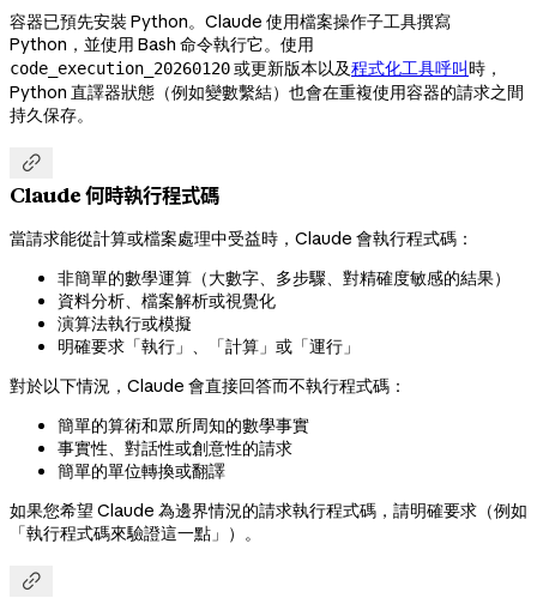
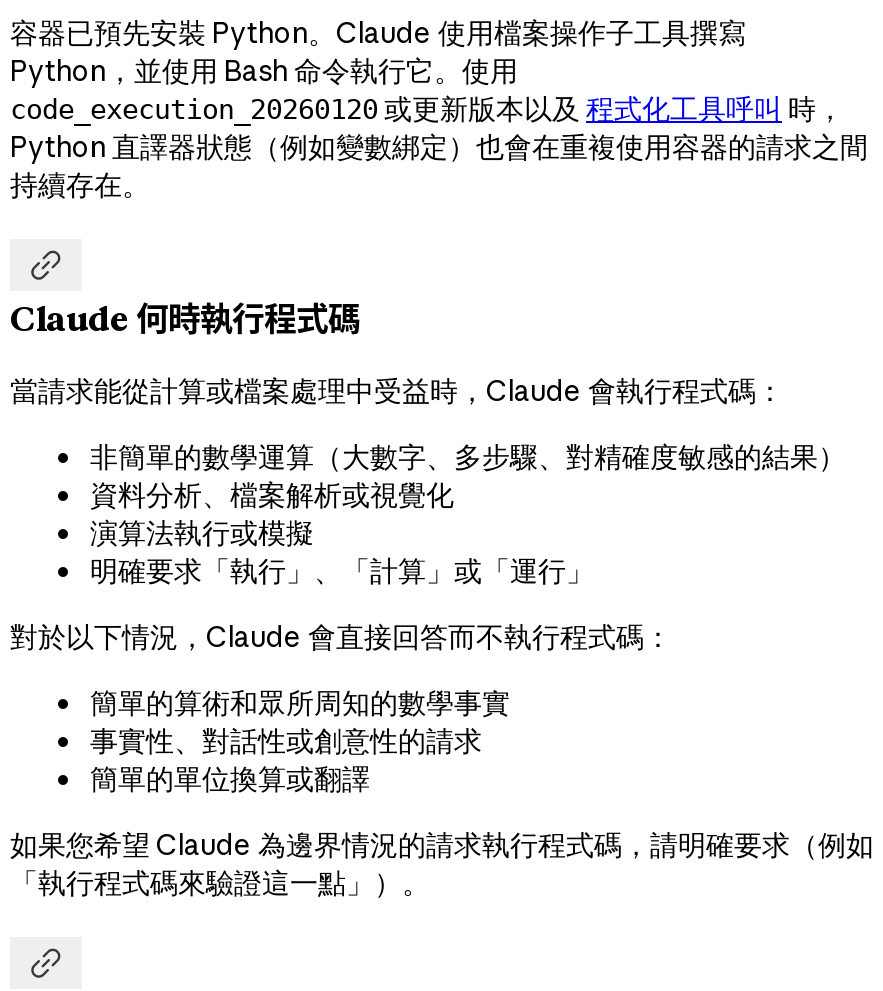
- Python 直譯器狀態（例如變數繫結）也會在重複使用容器的請求之間
+ Python 直譯器狀態（例如變數綁定）也會在重複使用容器的請求之間

- 持久保存。
+ 持續存在。

- 簡單的單位轉換或翻譯
+ 簡單的單位換算或翻譯
